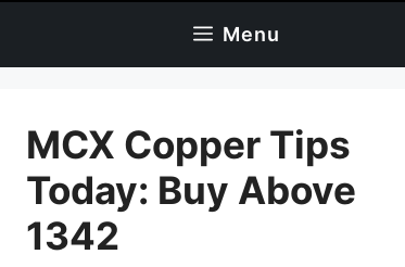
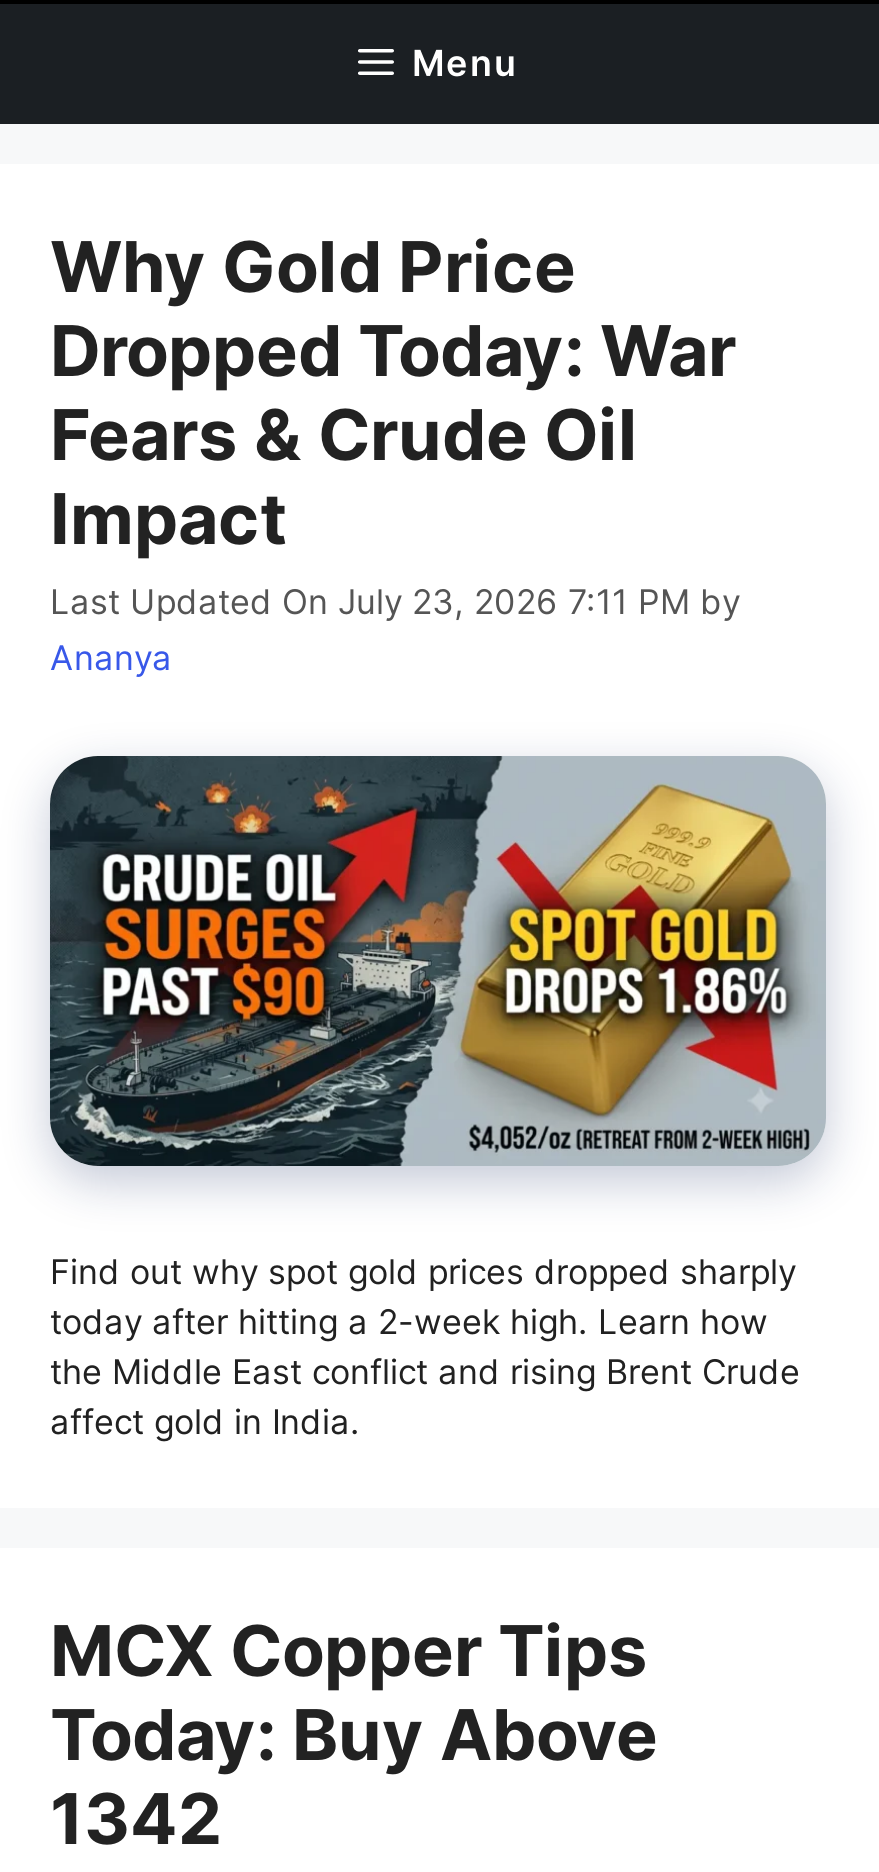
+ [image]
+ Find out why spot gold prices dropped sharply
+ today after hitting a 2-week high. Learn how
+ the Middle East conflict and rising Brent Crude
+ affect gold in India.

+ Why Gold Price
+ Dropped Today: War
+ Fears & Crude Oil
+ Impact
+ Last Updated On July 23, 2026 7:11 PM by
+ Ananya
